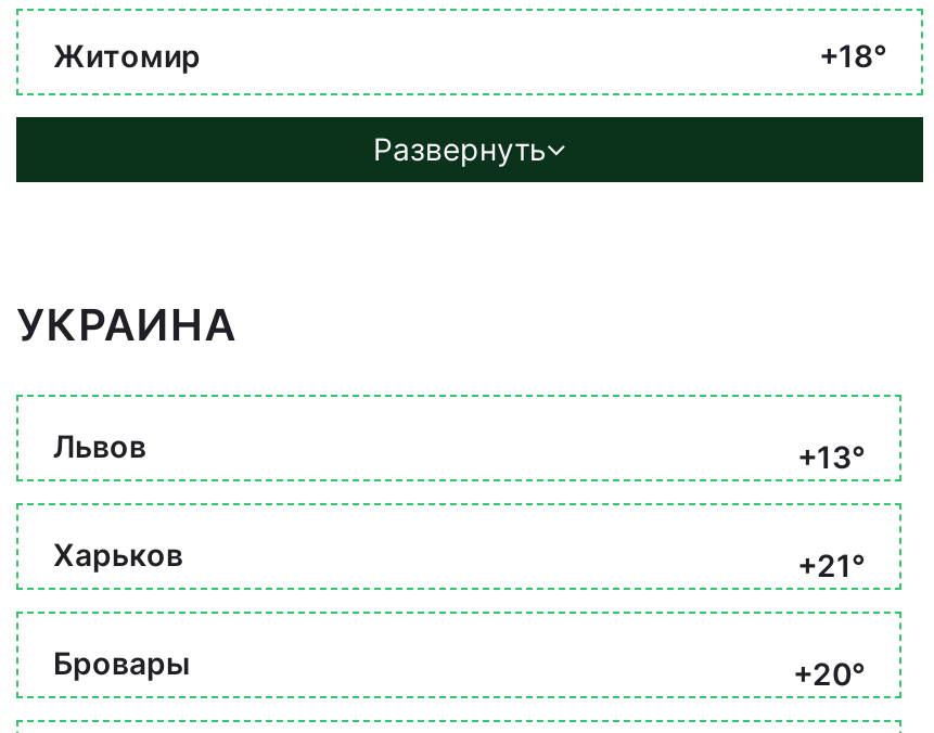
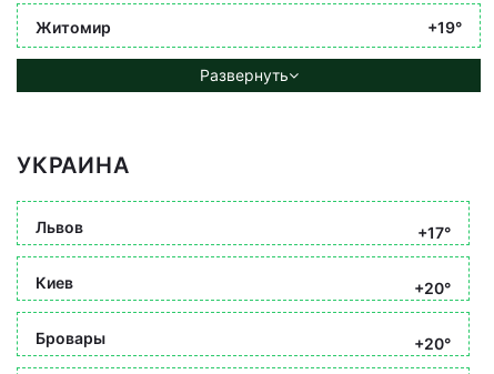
- +18°
+ +19°

- +13°
+ +17°

- Харьков
- +21°
+ Киев
+ +20°
